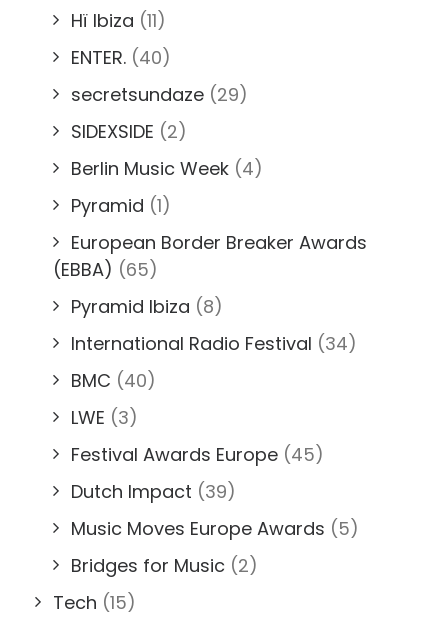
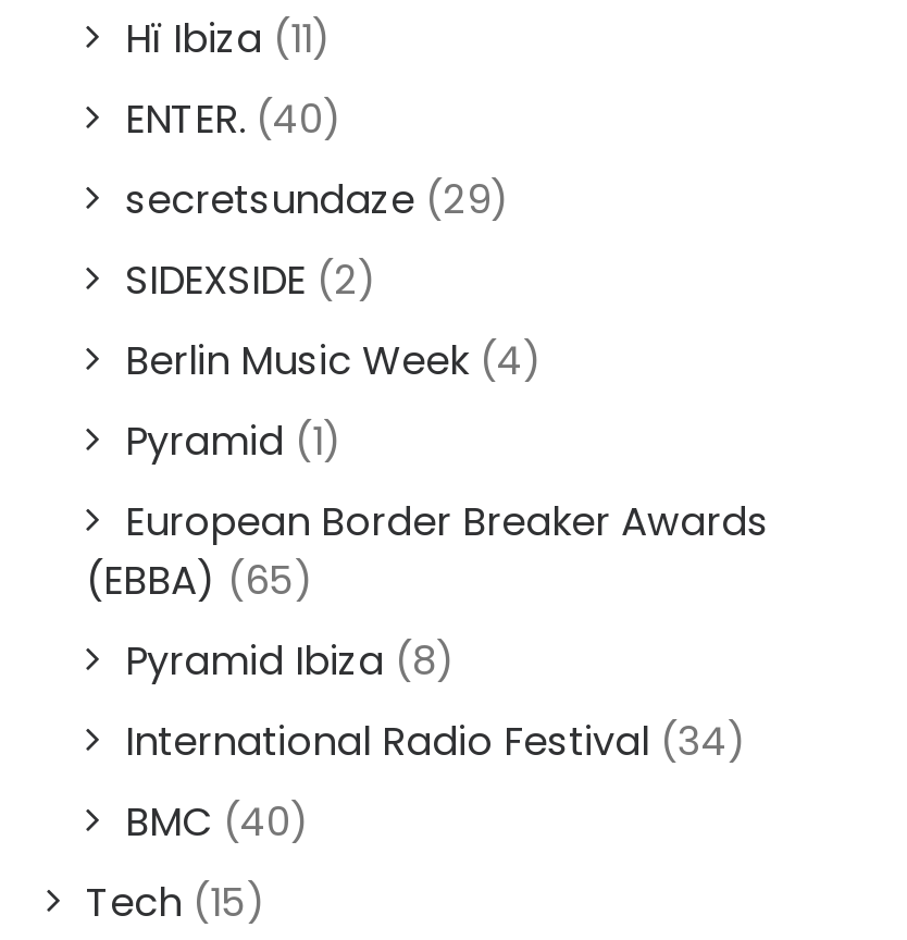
- LWE (3)
- Festival Awards Europe (45)
- Dutch Impact (39)
- Music Moves Europe Awards (5)
- Bridges for Music (2)
